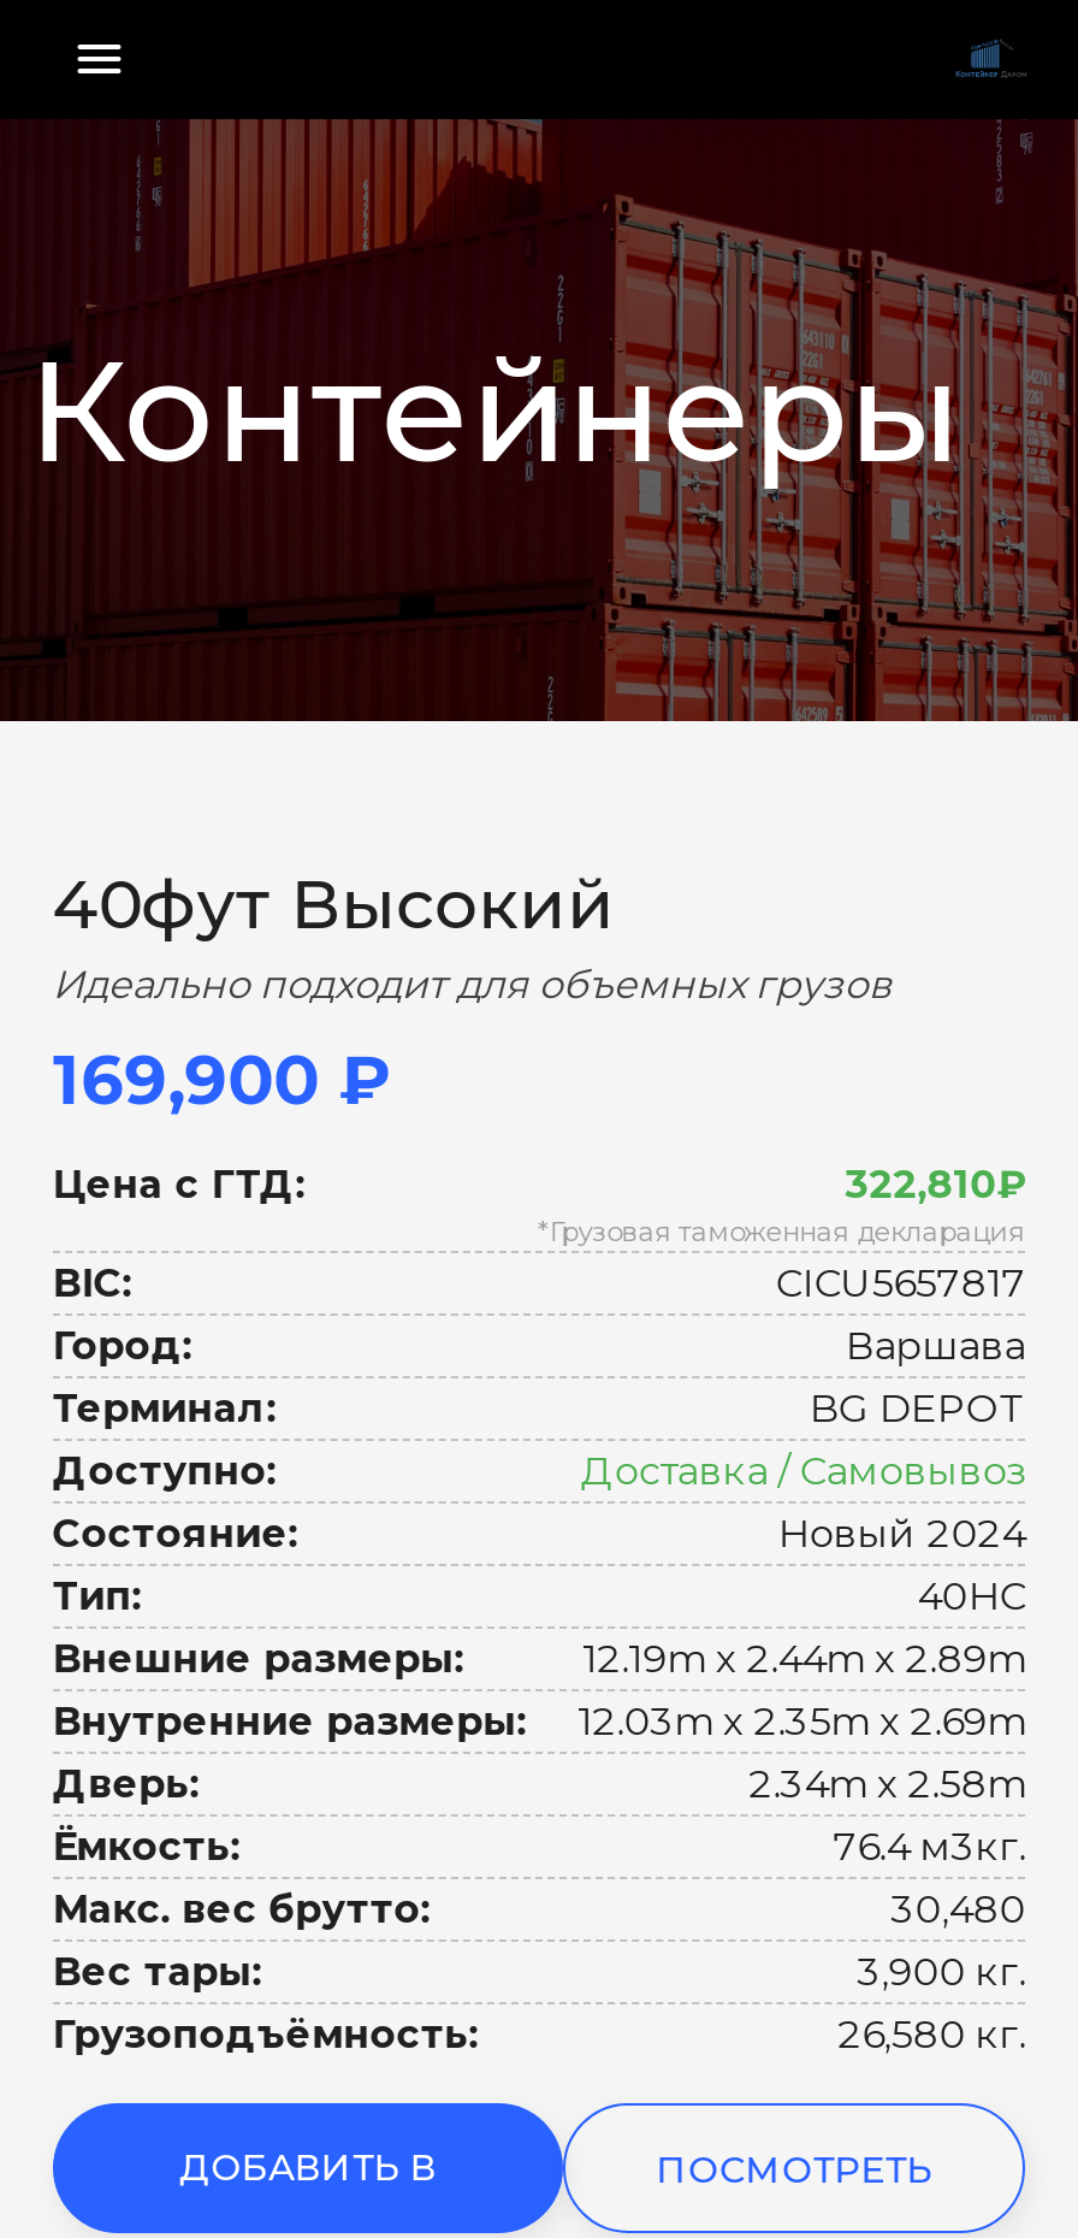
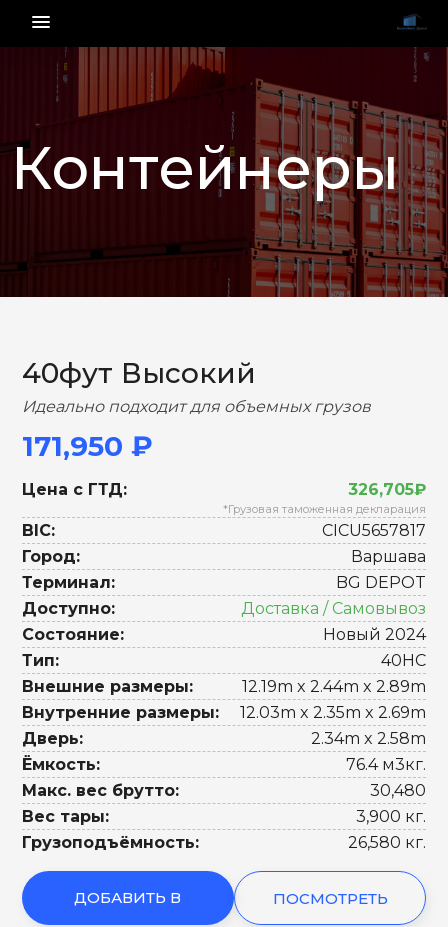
- 169,900 ₽
+ 171,950 ₽

- 322,810₽
+ 326,705₽
